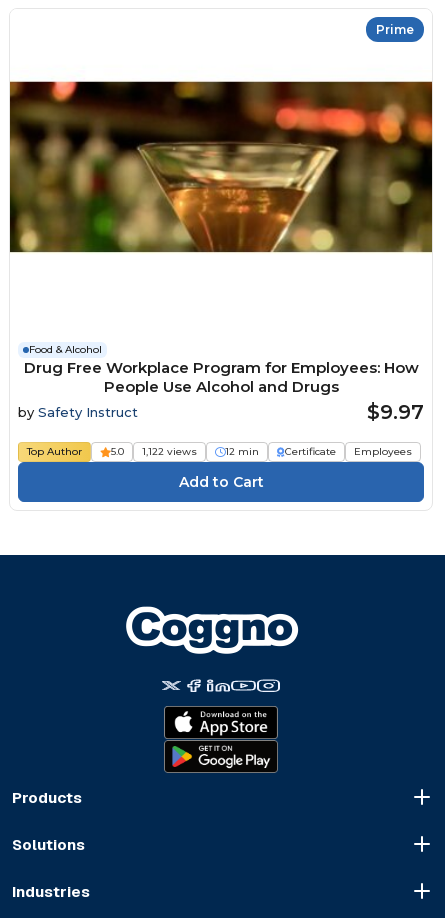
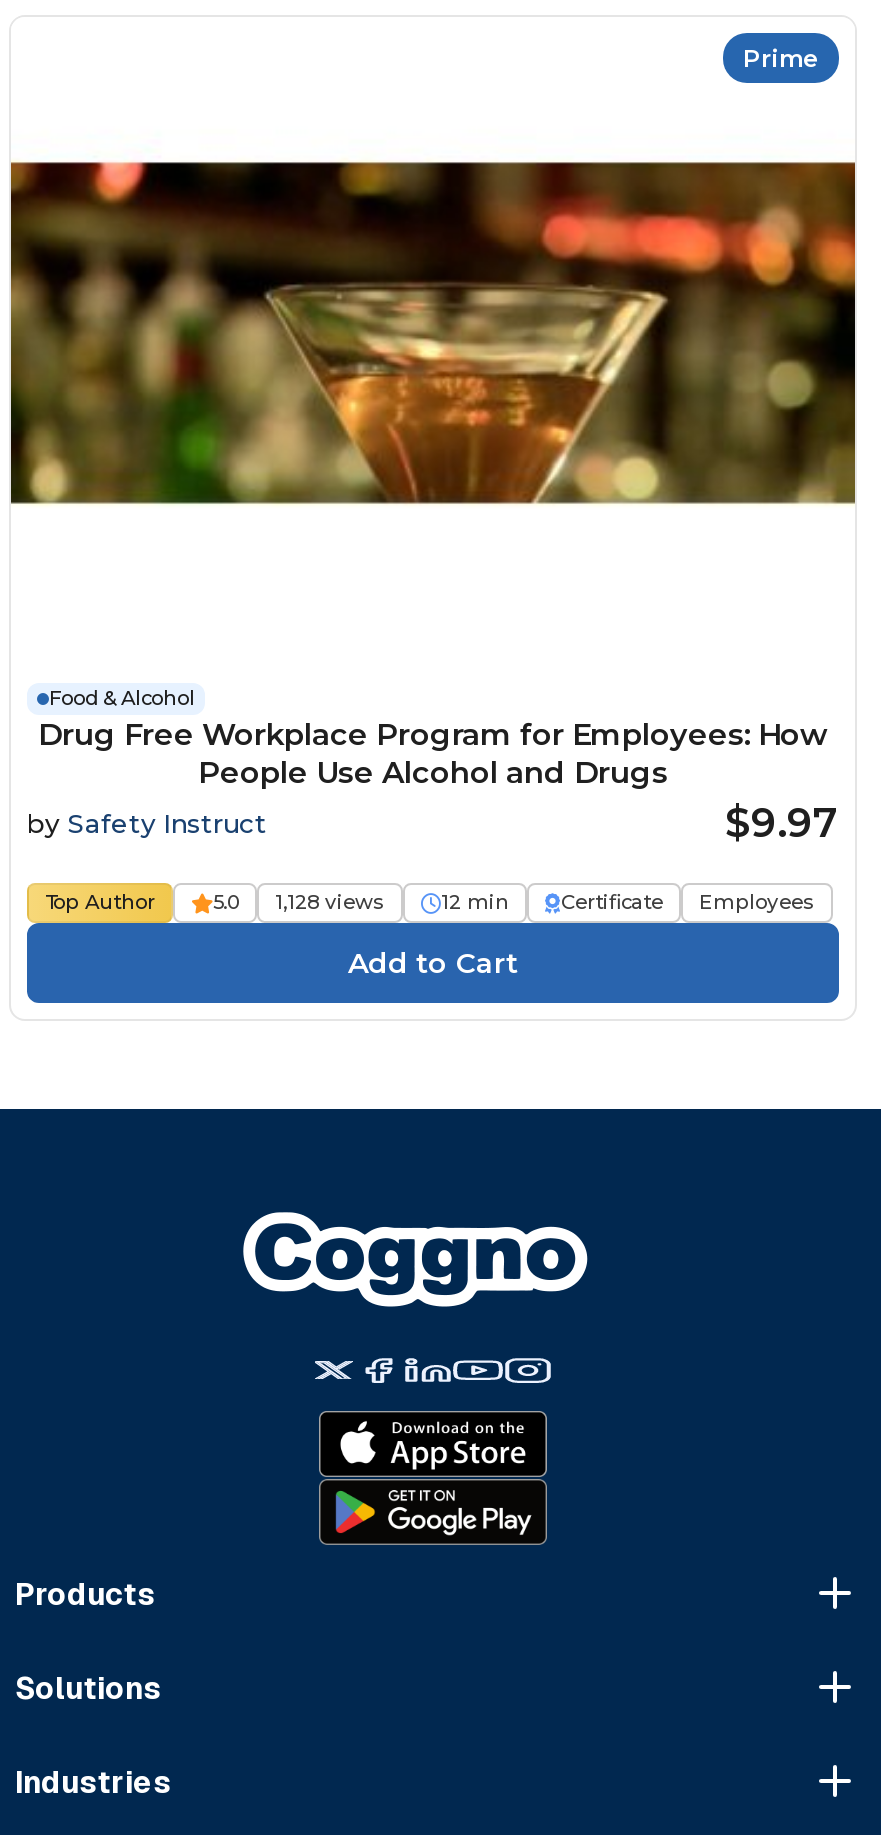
- 5.0 1,122 views
+ 5.0 1,128 views
